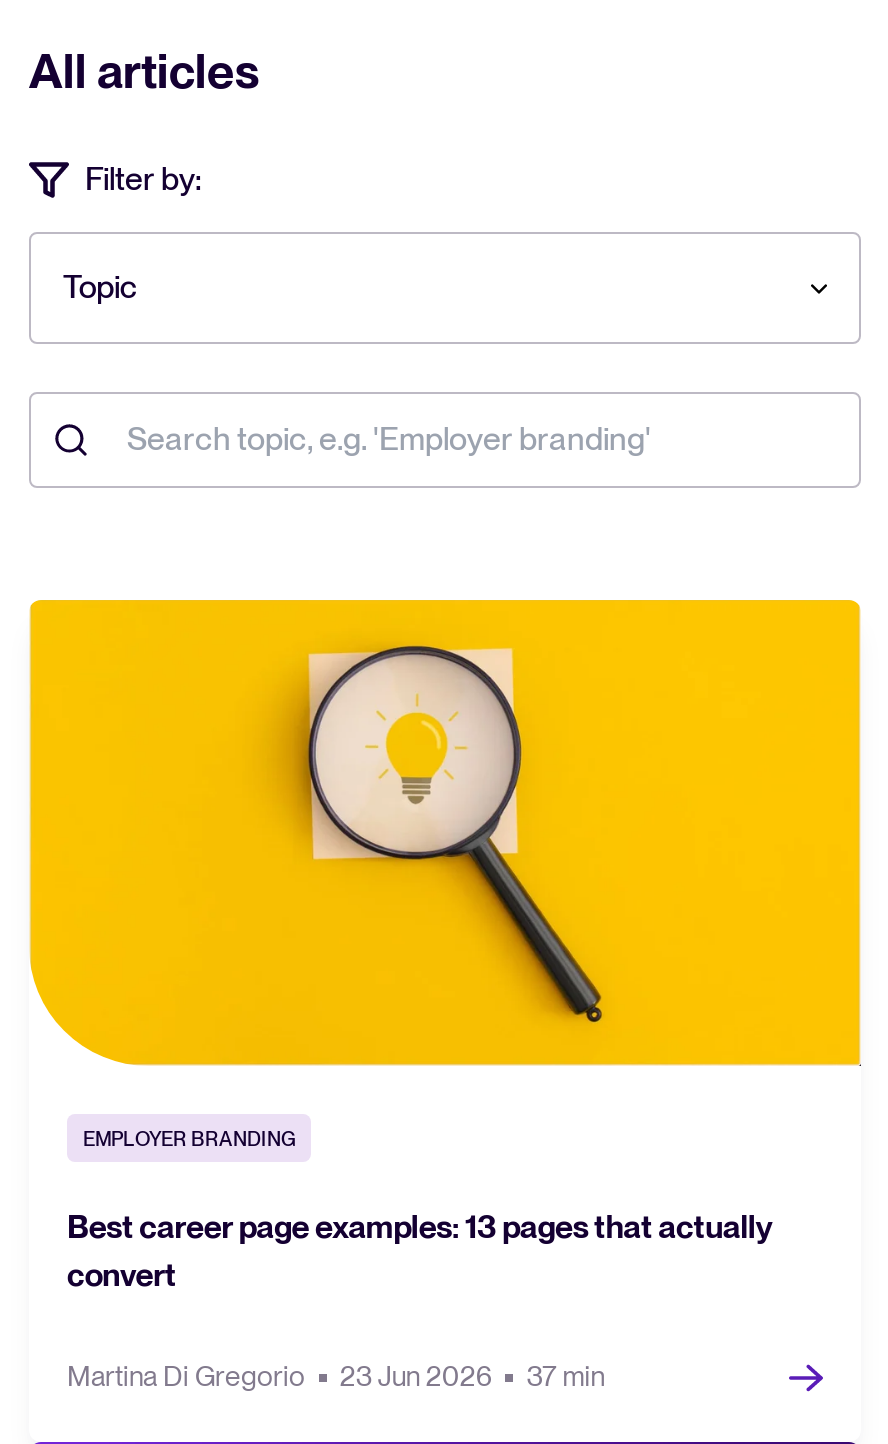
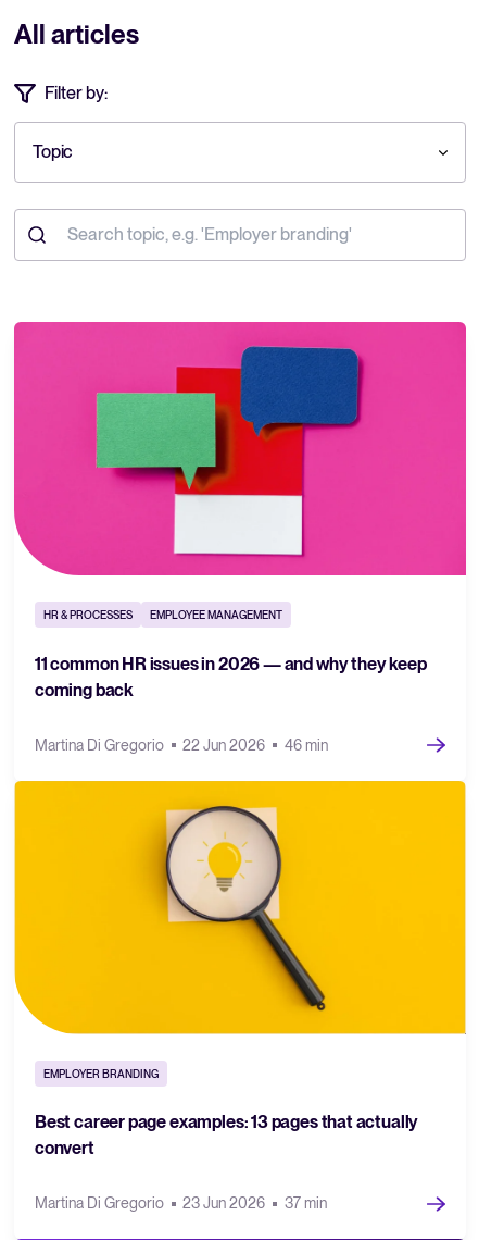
+ [image]
+ HR & PROCESSES
+ EMPLOYEE MANAGEMENT
+ 11 common HR issues in 2026 — and why they keep
+ coming back
+ Martina Di Gregorio
+ 22 Jun 2026
+ 46 min
